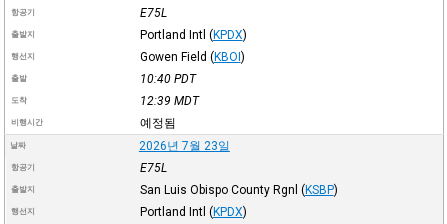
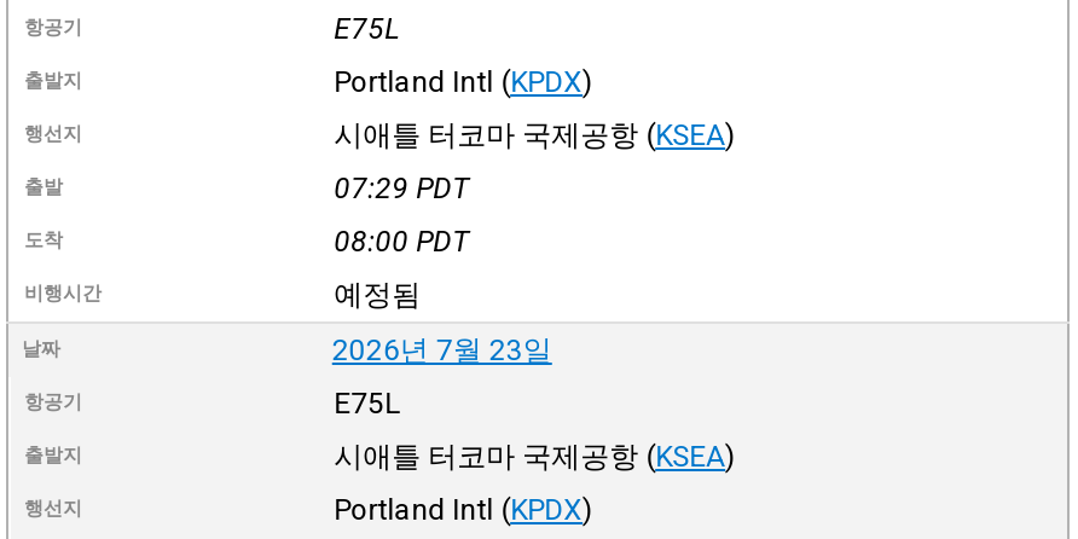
- Gowen Field (KBOI)
+ 시애틀 터코마 국제공항 (KSEA)

- 10:40 PDT
+ 07:29 PDT

- 12:39 MDT
+ 08:00 PDT

- San Luis Obispo County Rgnl (KSBP)
+ 시애틀 터코마 국제공항 (KSEA)
